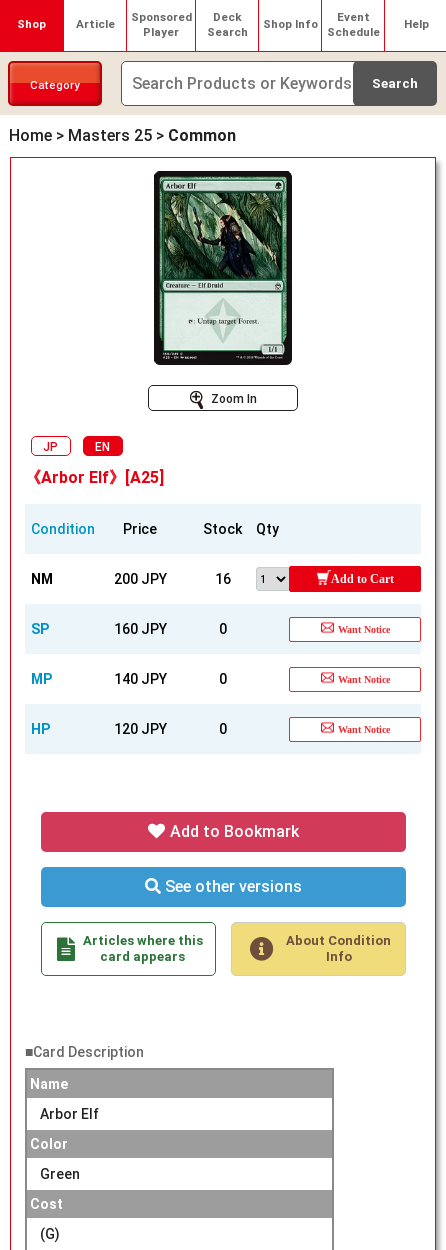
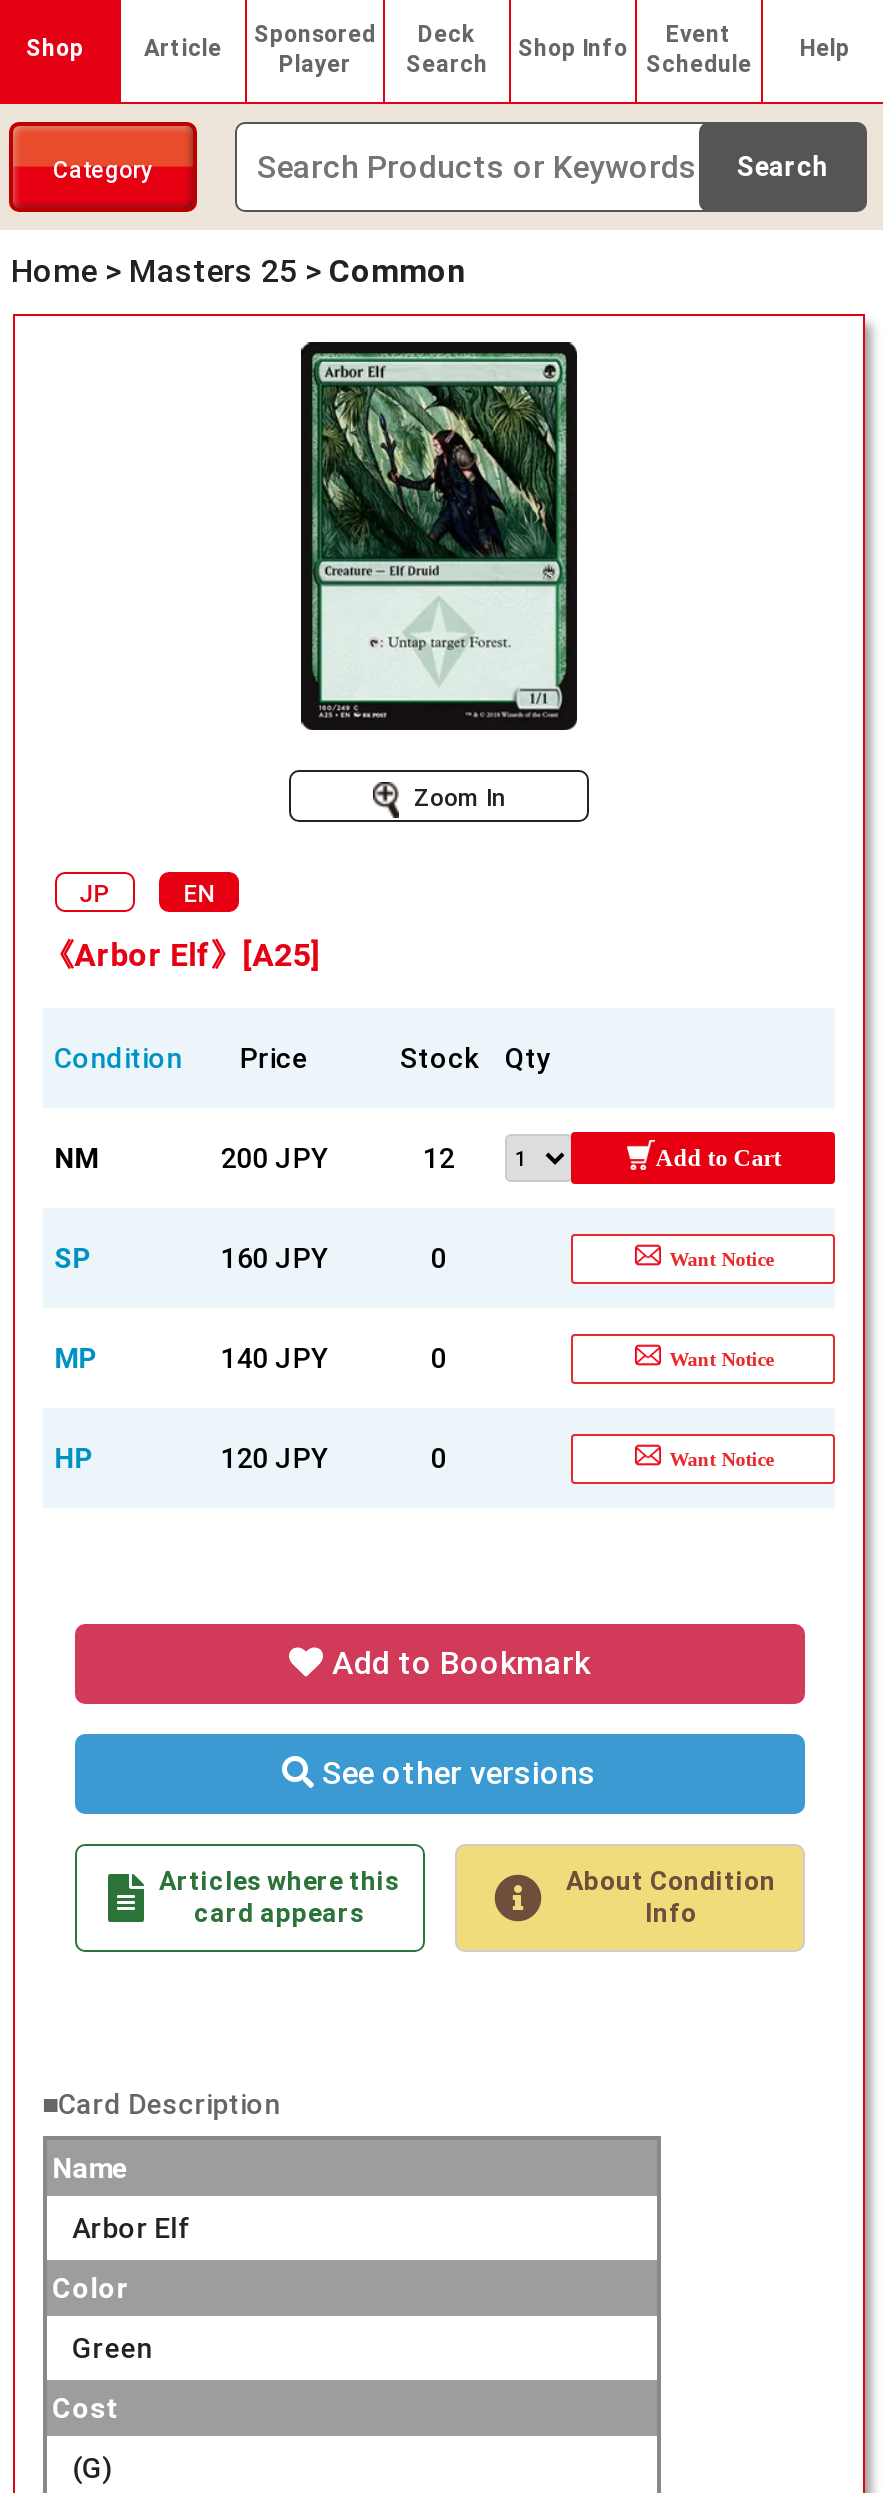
- 16
+ 12
